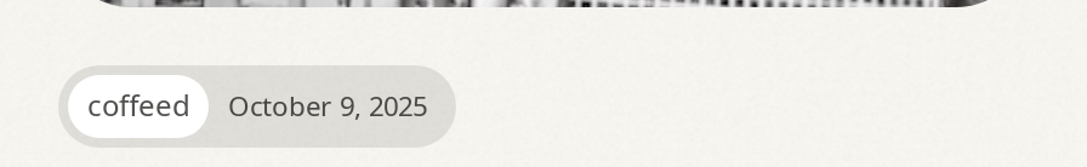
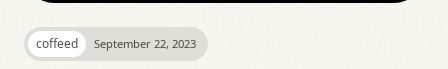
- coffeed October 9, 2025
+ coffeed September 22, 2023
